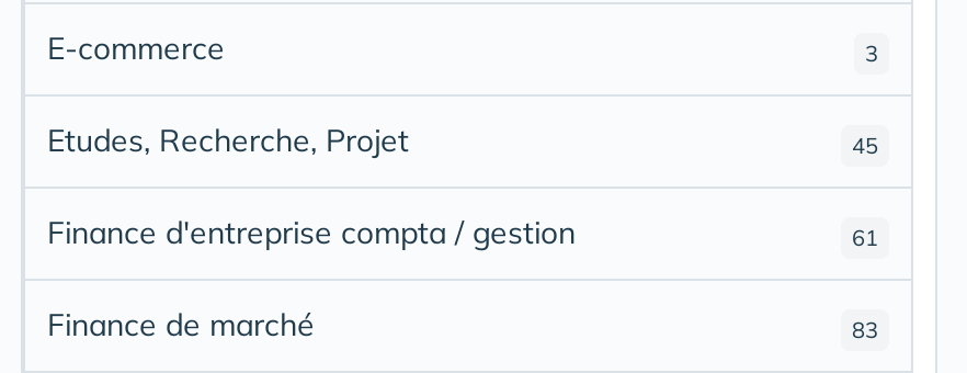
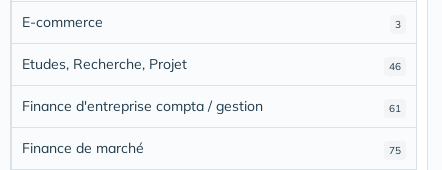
- 45
+ 46

- 83
+ 75
